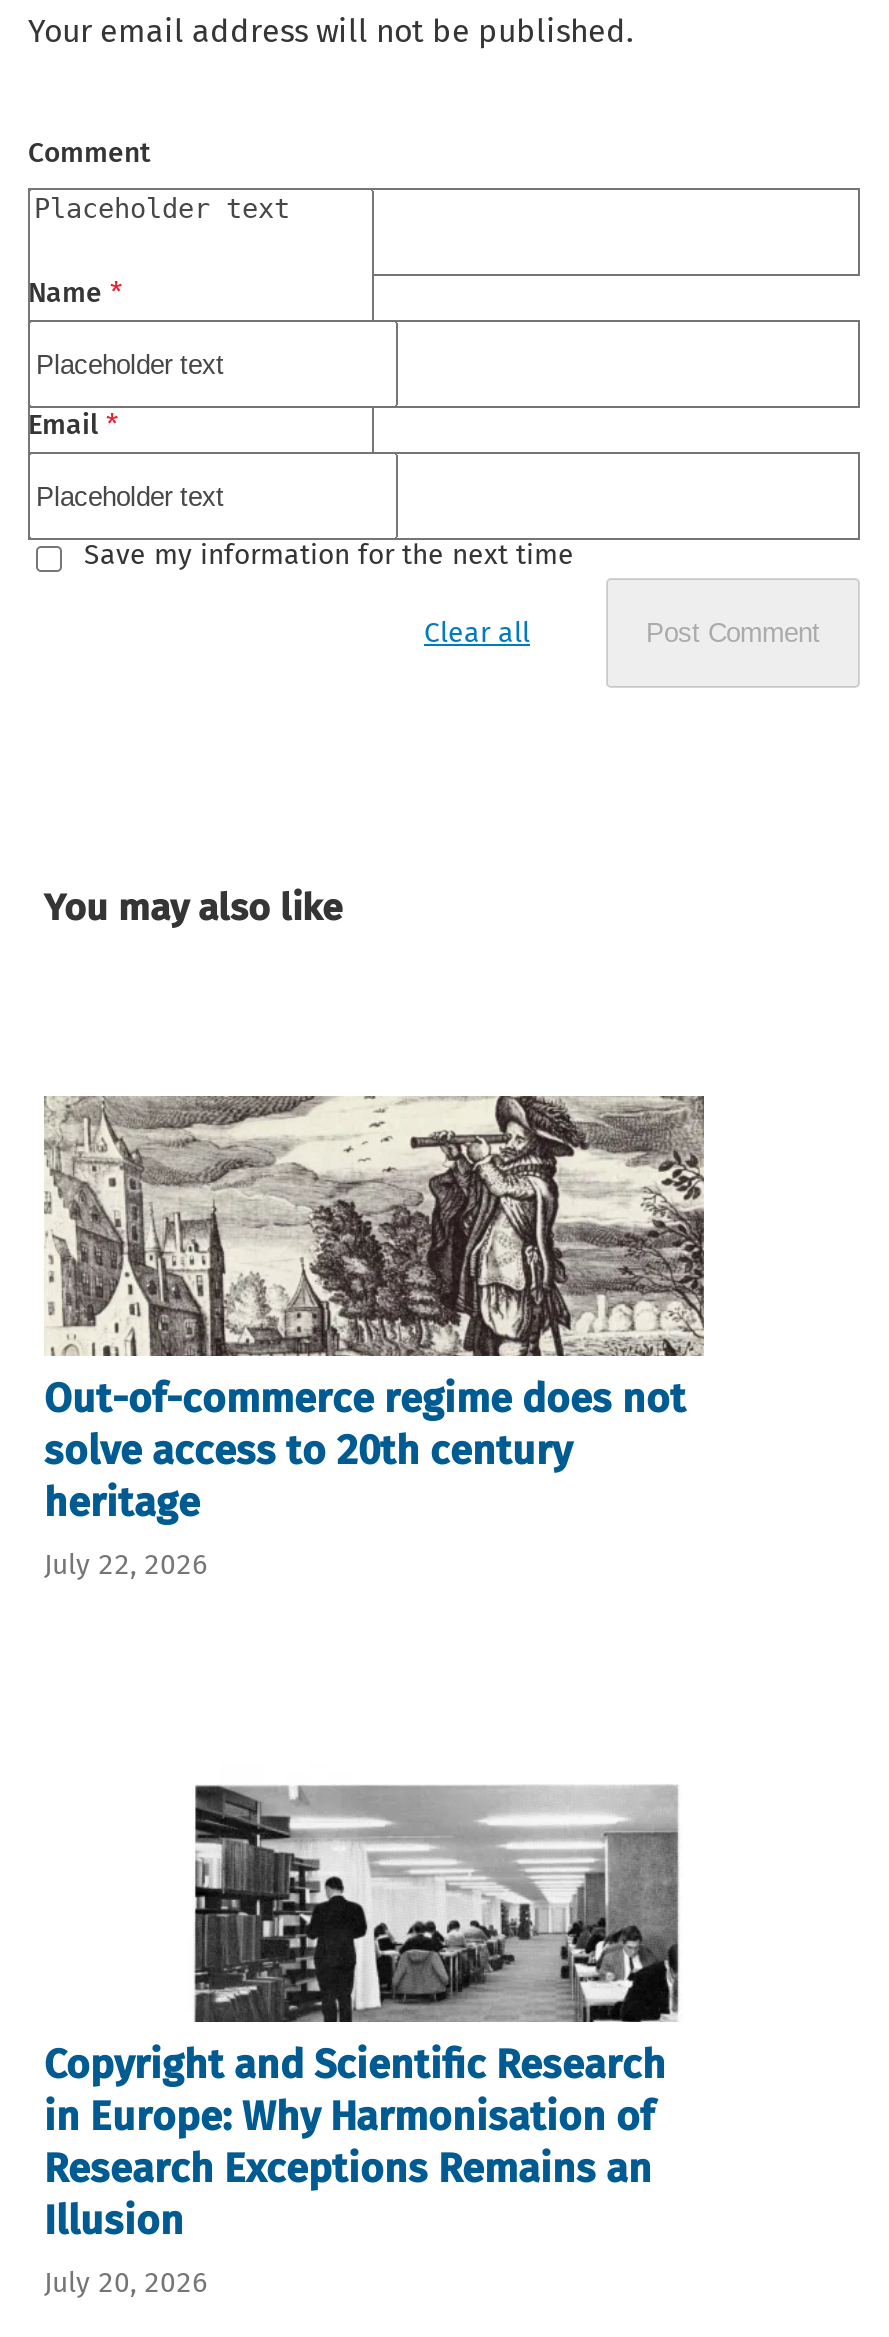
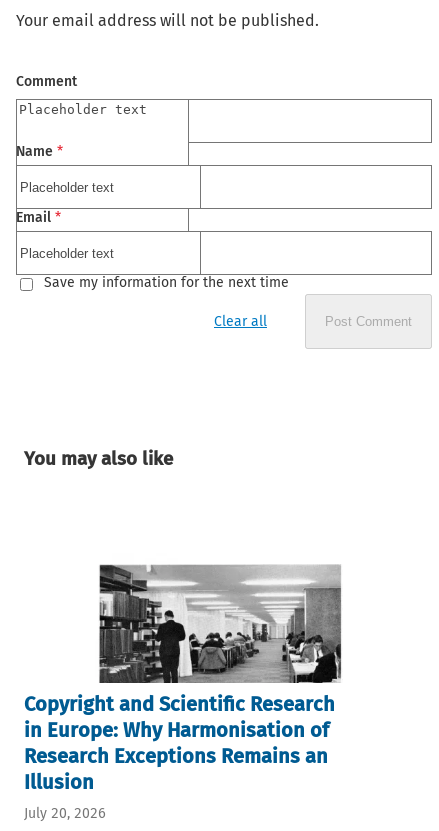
- [image]
- Out-of-commerce regime does not
- solve access to 20th century
- heritage
- July 22, 2026
